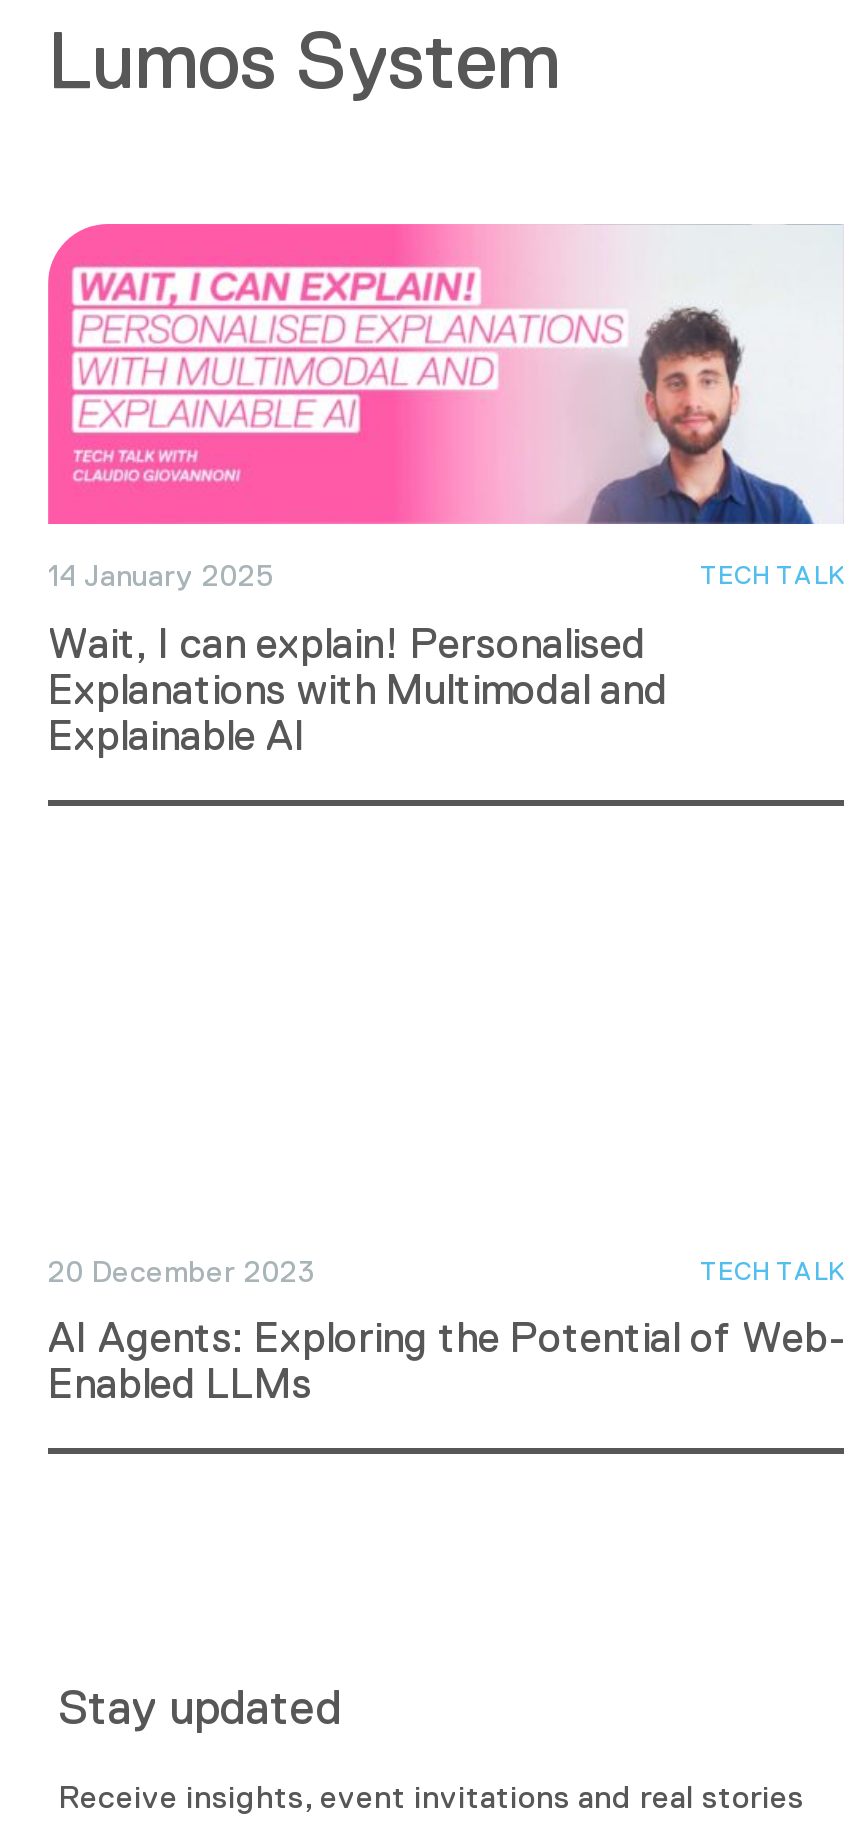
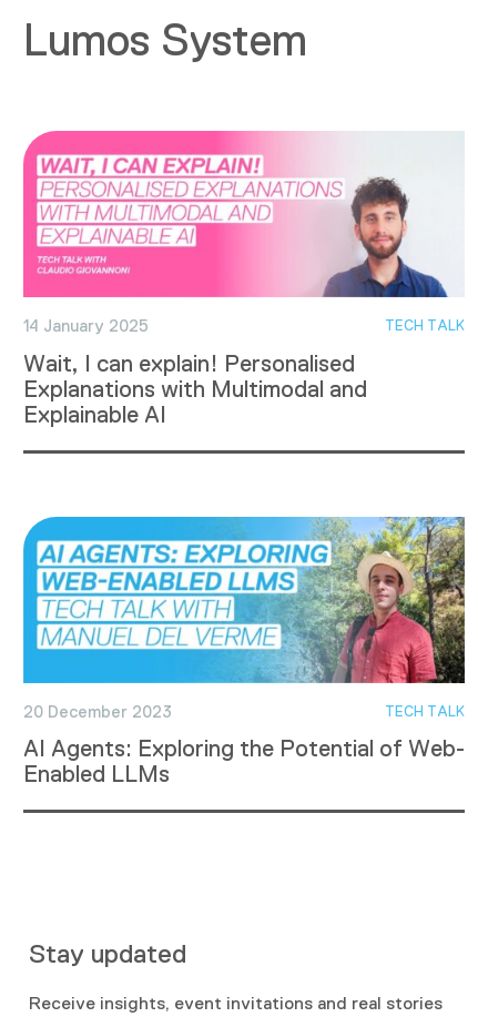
+ [image]
